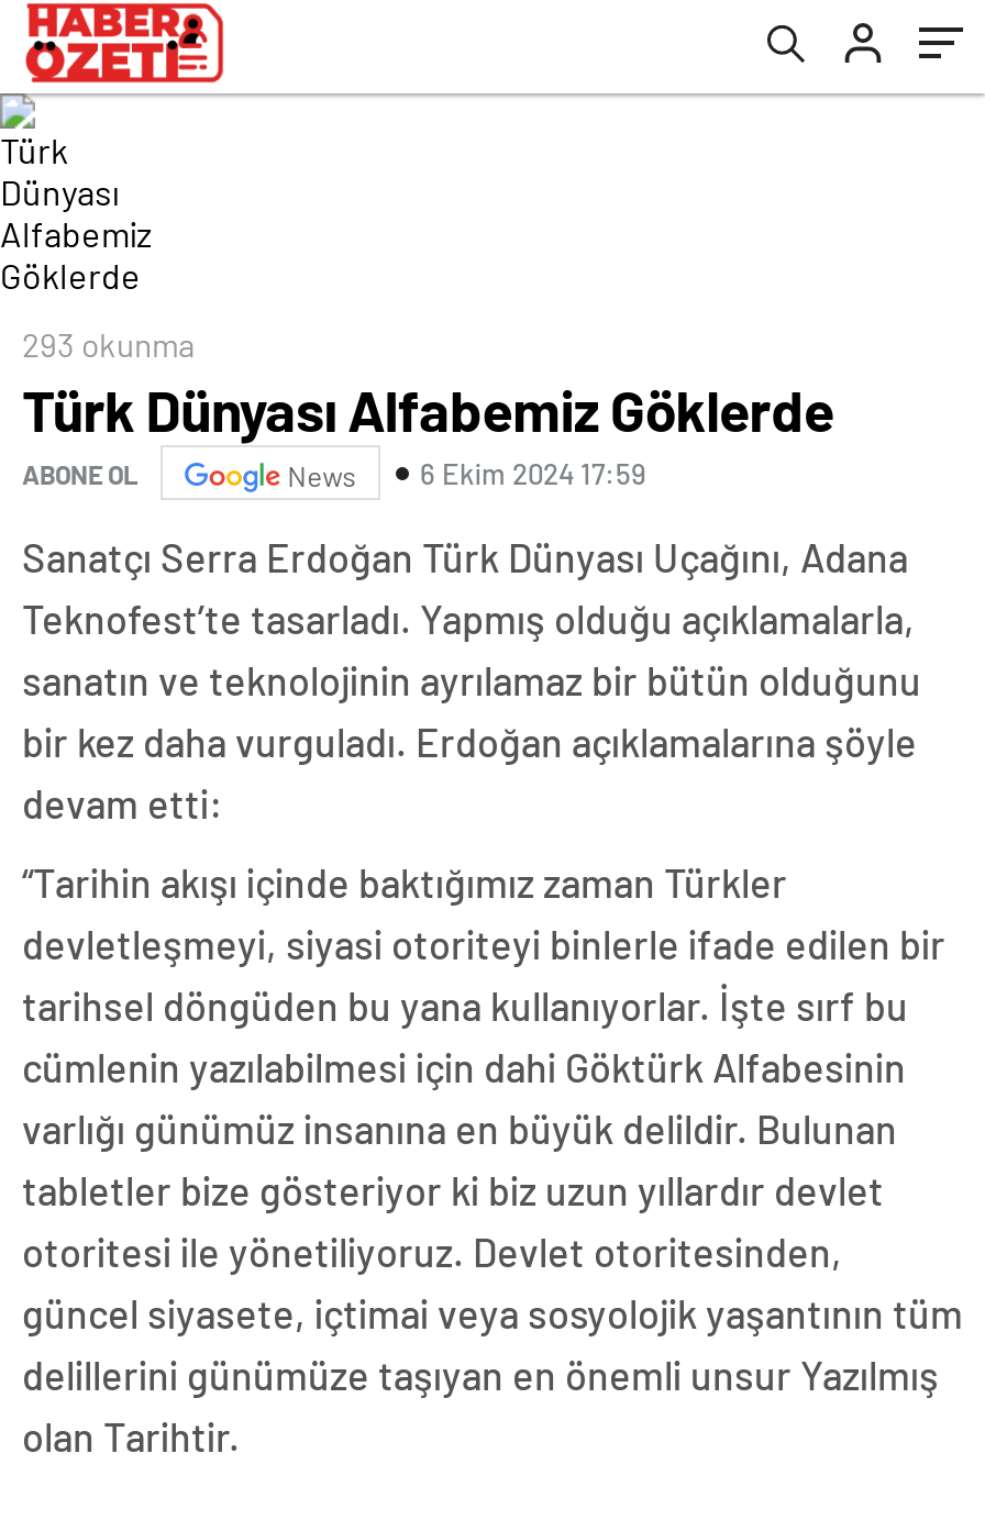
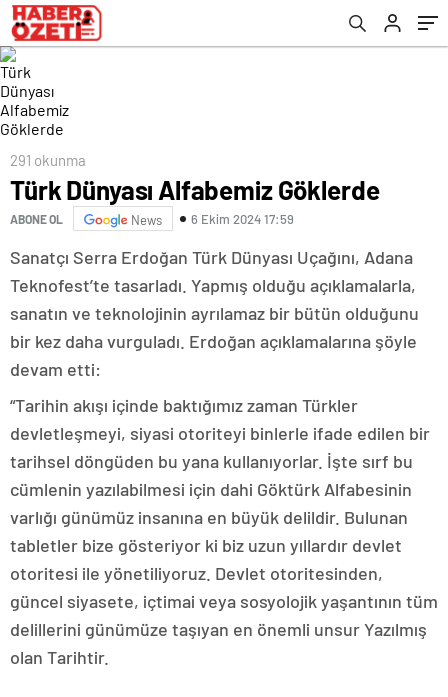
- 293 okunma
+ 291 okunma
